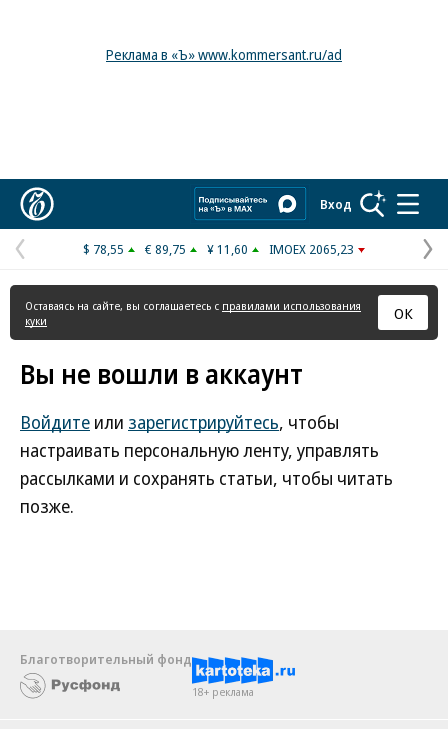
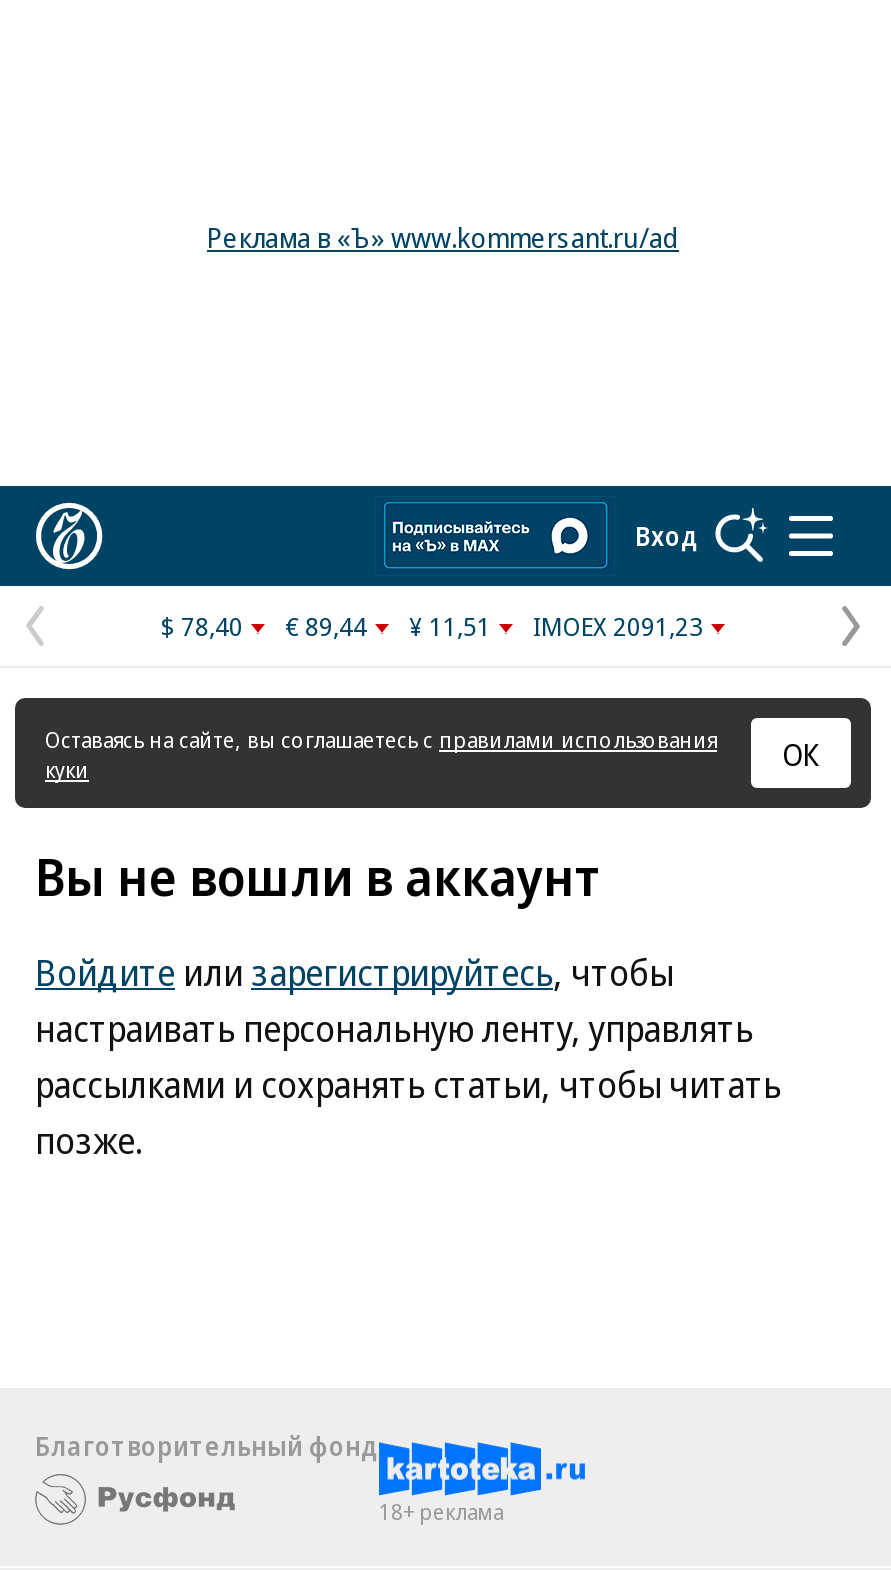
- $ 78,55
+ $ 78,40

- € 89,75
+ € 89,44

- ¥ 11,60
+ ¥ 11,51

- IMOEX 2065,23
+ IMOEX 2091,23
